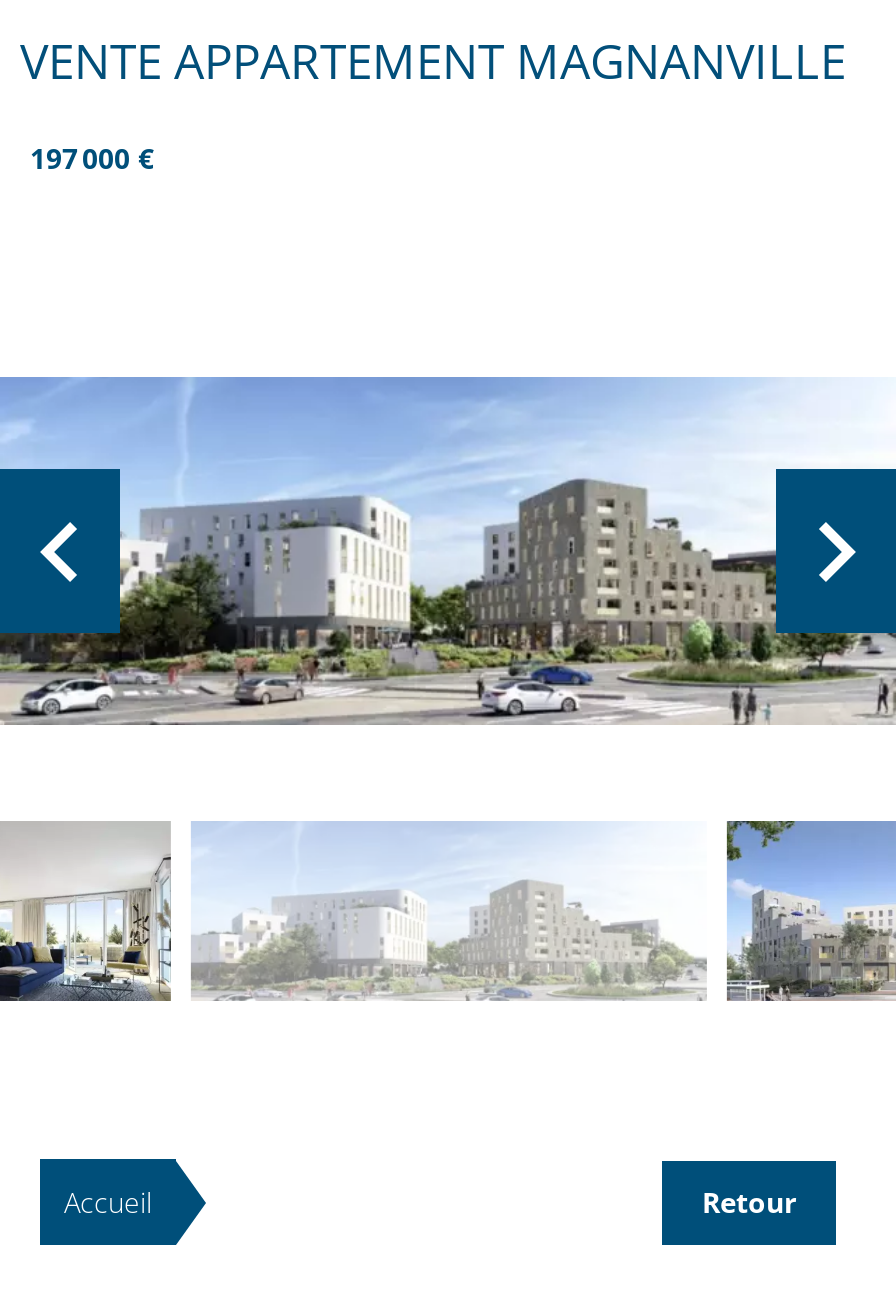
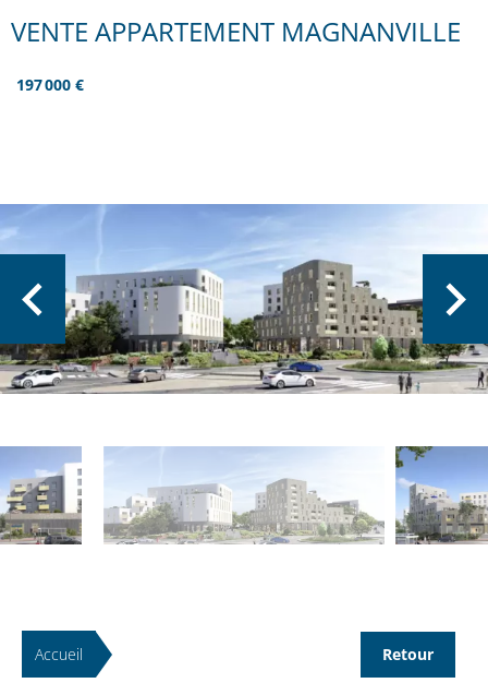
- [image]
+ [image]
